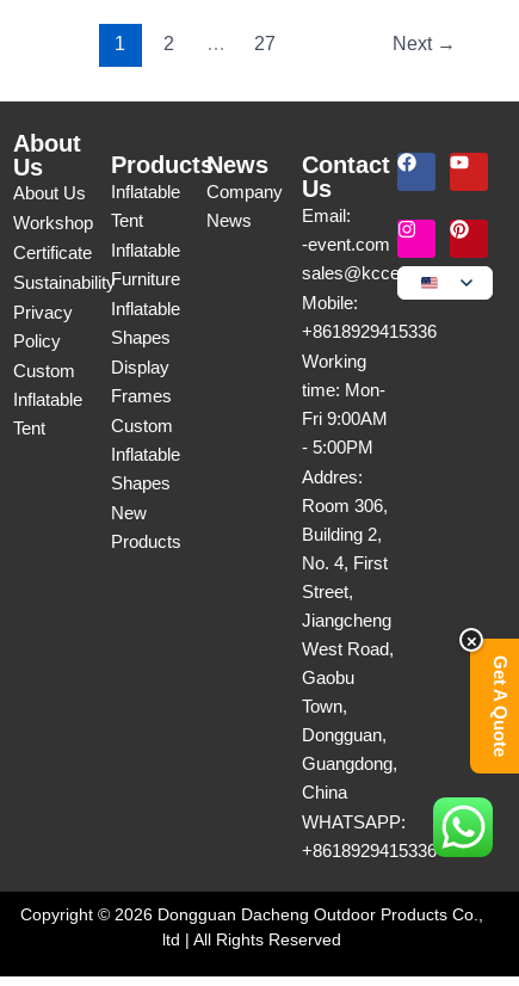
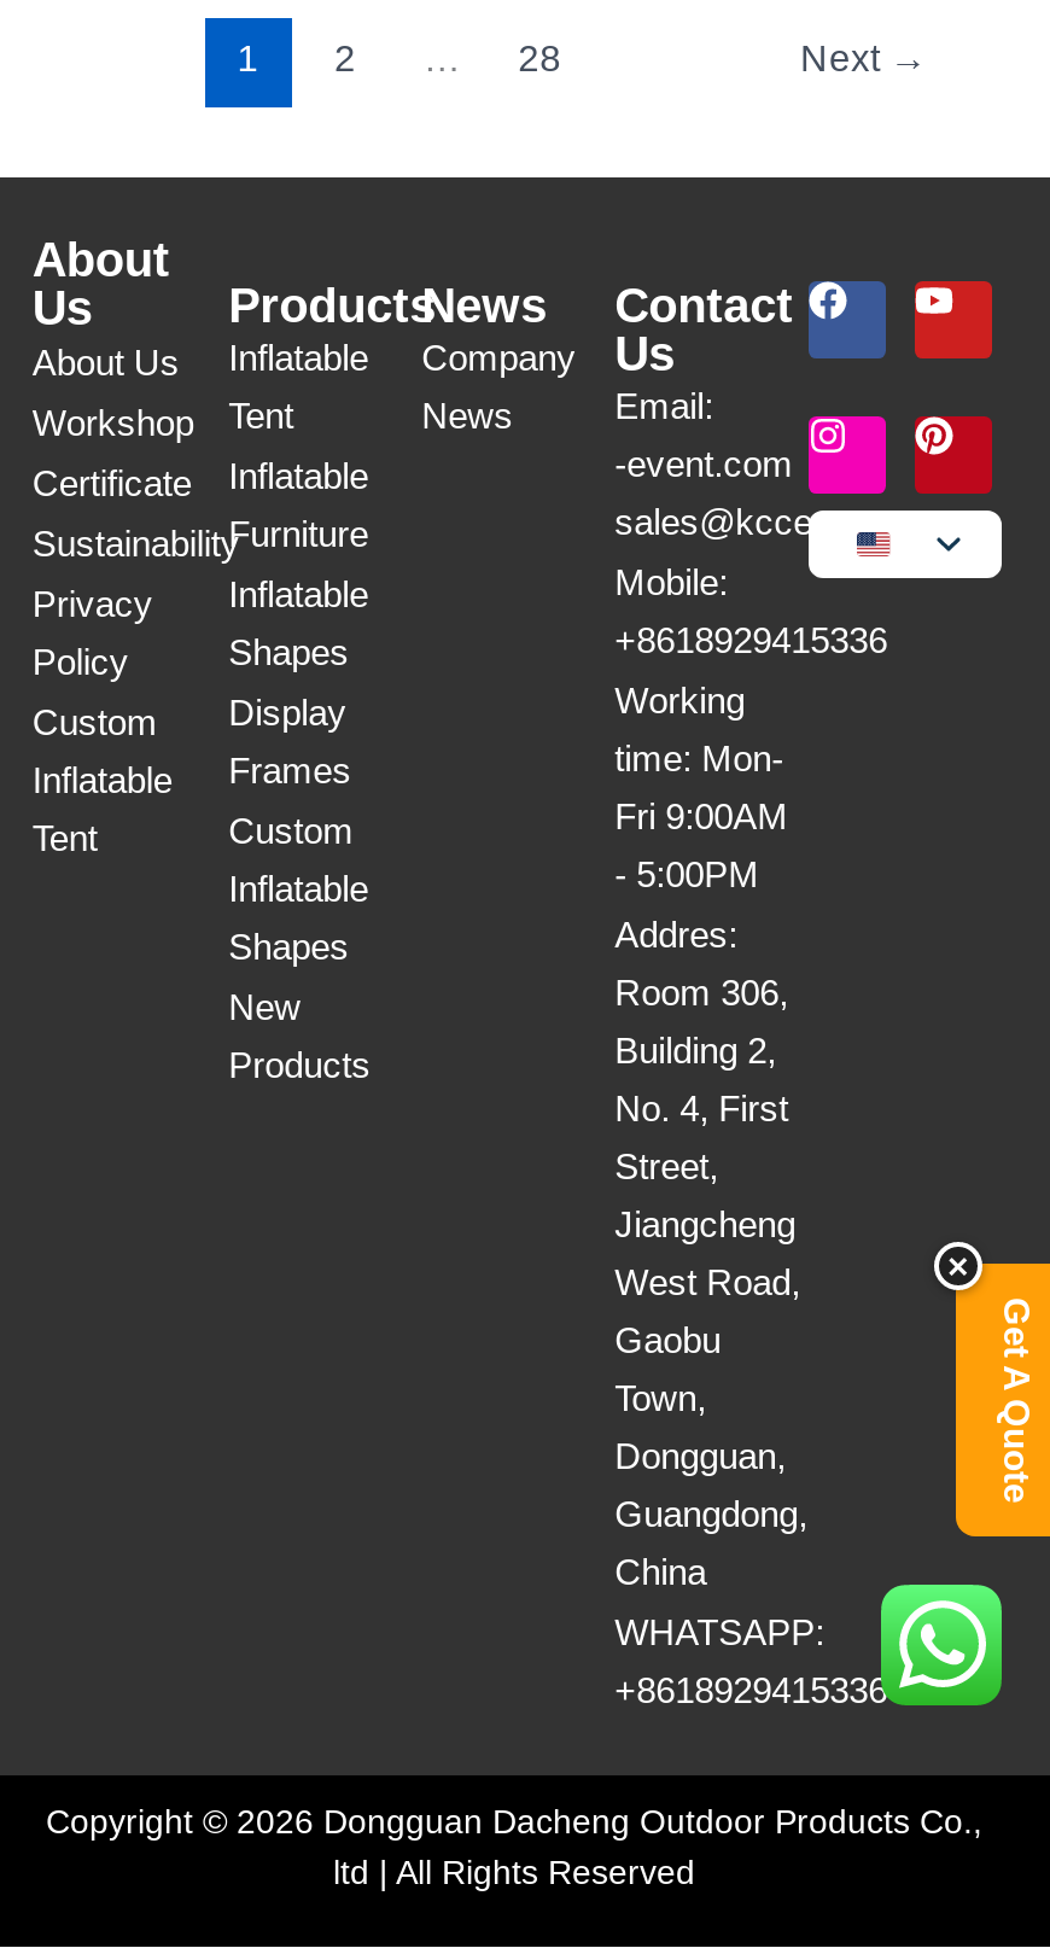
- 27
+ 28
